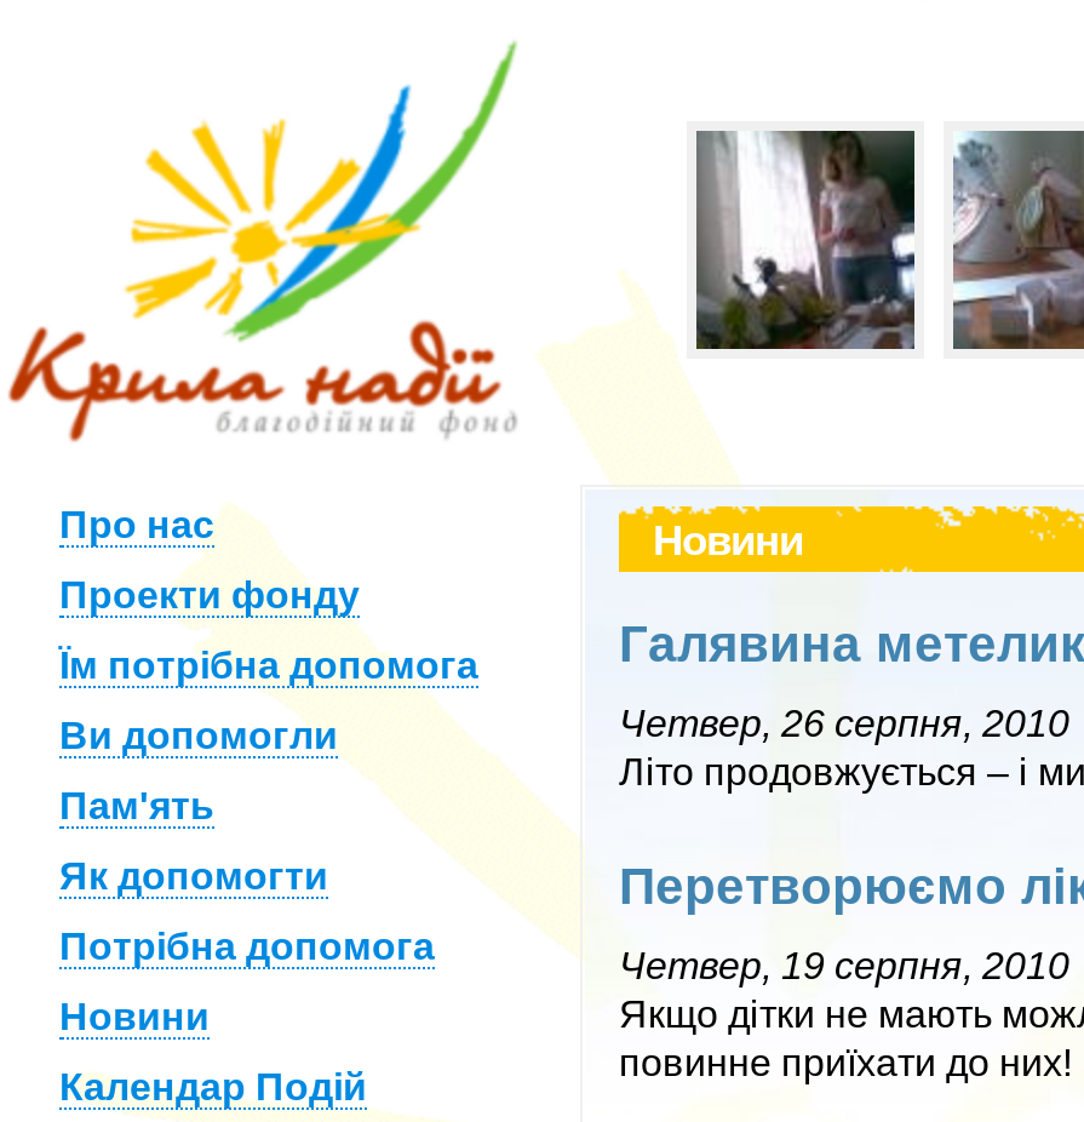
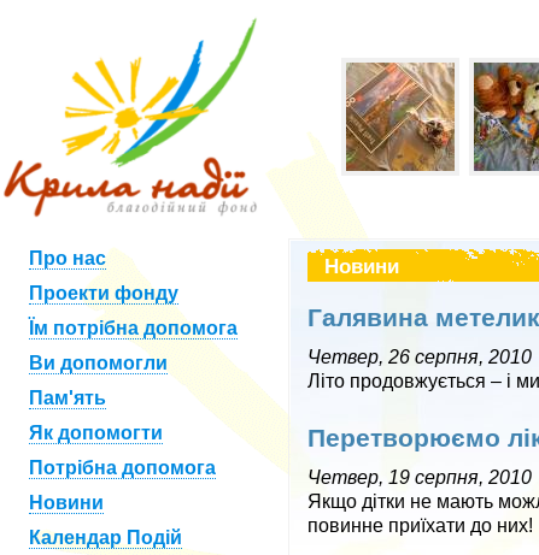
- [image]
+ [image]

- [image]
+ [image]
